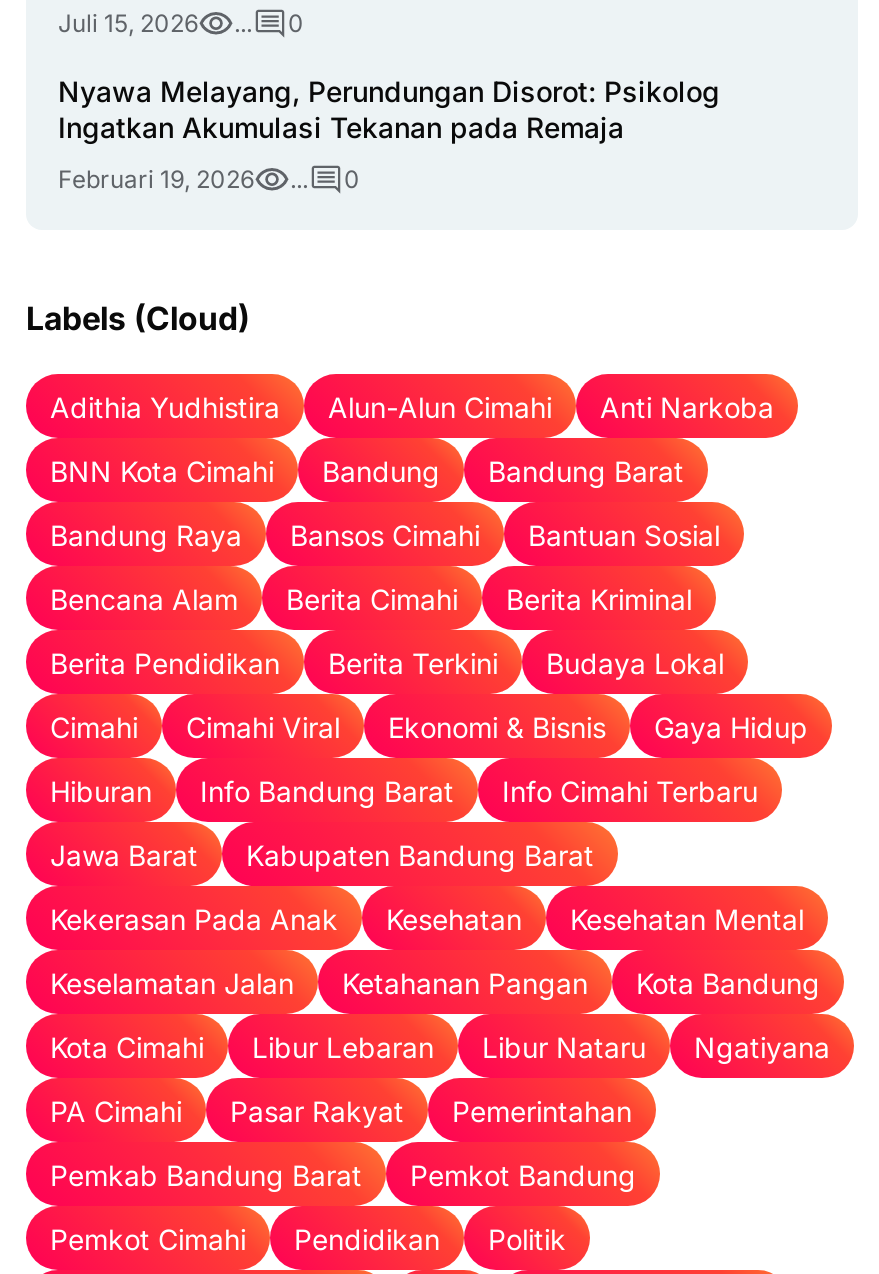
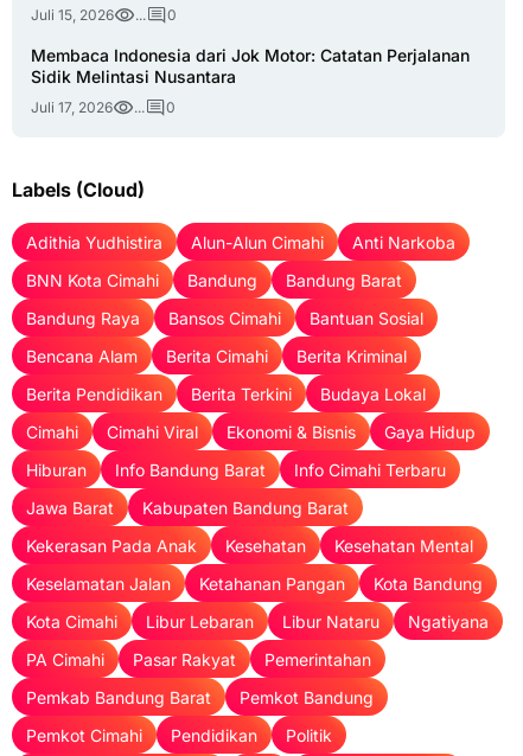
- Nyawa Melayang, Perundungan Disorot: Psikolog
- Ingatkan Akumulasi Tekanan pada Remaja
+ Membaca Indonesia dari Jok Motor: Catatan Perjalanan
+ Sidik Melintasi Nusantara

- Februari 19, 2026
+ Juli 17, 2026
